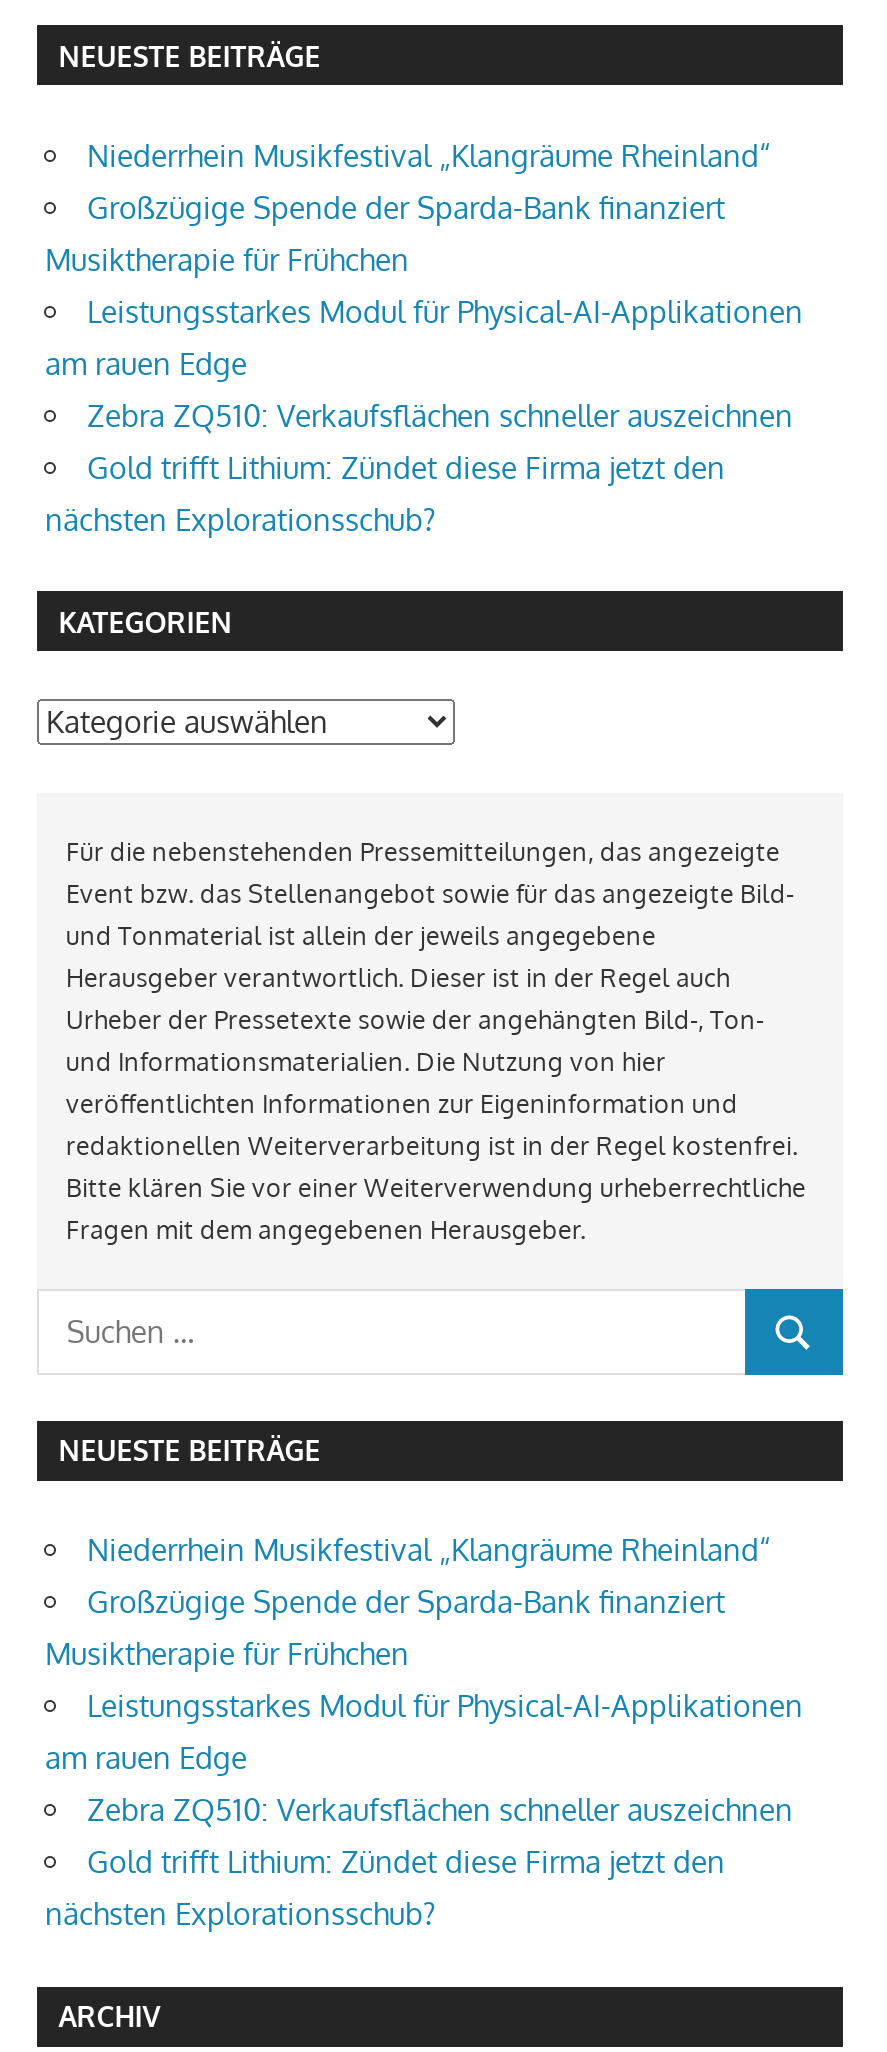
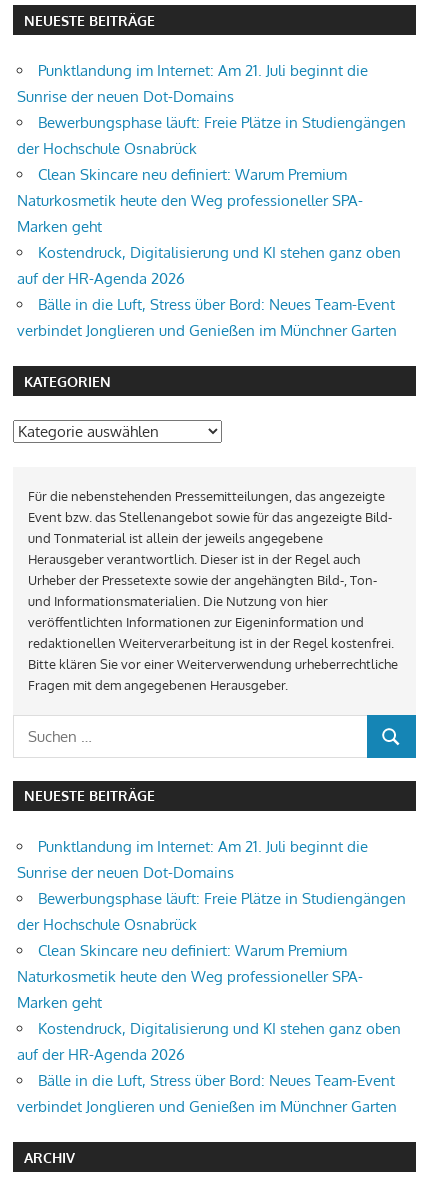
- Niederrhein Musikfestival „Klangräume Rheinland“
- Großzügige Spende der Sparda-Bank finanziert
- Musiktherapie für Frühchen
- Leistungsstarkes Modul für Physical-AI-Applikationen
- am rauen Edge
- Zebra ZQ510: Verkaufsflächen schneller auszeichnen
- Gold trifft Lithium: Zündet diese Firma jetzt den
- nächsten Explorationsschub?
+ Punktlandung im Internet: Am 21. Juli beginnt die
+ Sunrise der neuen Dot-Domains
+ Bewerbungsphase läuft: Freie Plätze in Studiengängen
+ der Hochschule Osnabrück
+ Clean Skincare neu definiert: Warum Premium
+ Naturkosmetik heute den Weg professioneller SPA-
+ Marken geht
+ Kostendruck, Digitalisierung und KI stehen ganz oben
+ auf der HR-Agenda 2026
+ Bälle in die Luft, Stress über Bord: Neues Team-Event
+ verbindet Jonglieren und Genießen im Münchner Garten

- Niederrhein Musikfestival „Klangräume Rheinland“
- Großzügige Spende der Sparda-Bank finanziert
- Musiktherapie für Frühchen
- Leistungsstarkes Modul für Physical-AI-Applikationen
- am rauen Edge
- Zebra ZQ510: Verkaufsflächen schneller auszeichnen
- Gold trifft Lithium: Zündet diese Firma jetzt den
- nächsten Explorationsschub?
+ Punktlandung im Internet: Am 21. Juli beginnt die
+ Sunrise der neuen Dot-Domains
+ Bewerbungsphase läuft: Freie Plätze in Studiengängen
+ der Hochschule Osnabrück
+ Clean Skincare neu definiert: Warum Premium
+ Naturkosmetik heute den Weg professioneller SPA-
+ Marken geht
+ Kostendruck, Digitalisierung und KI stehen ganz oben
+ auf der HR-Agenda 2026
+ Bälle in die Luft, Stress über Bord: Neues Team-Event
+ verbindet Jonglieren und Genießen im Münchner Garten
